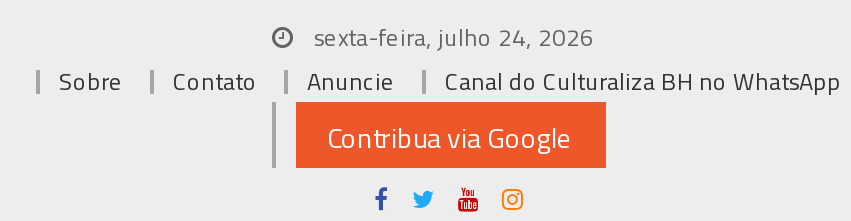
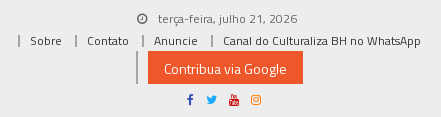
- sexta-feira, julho 24, 2026
+ terça-feira, julho 21, 2026
